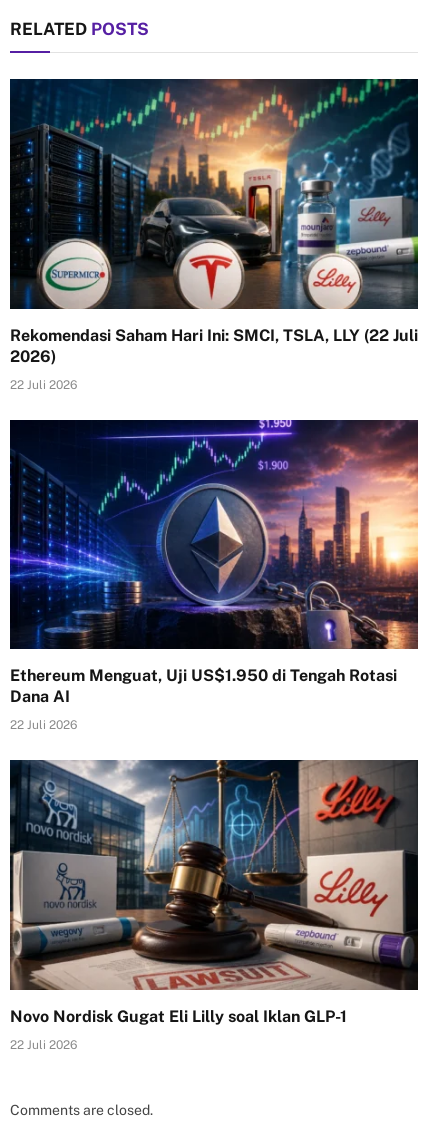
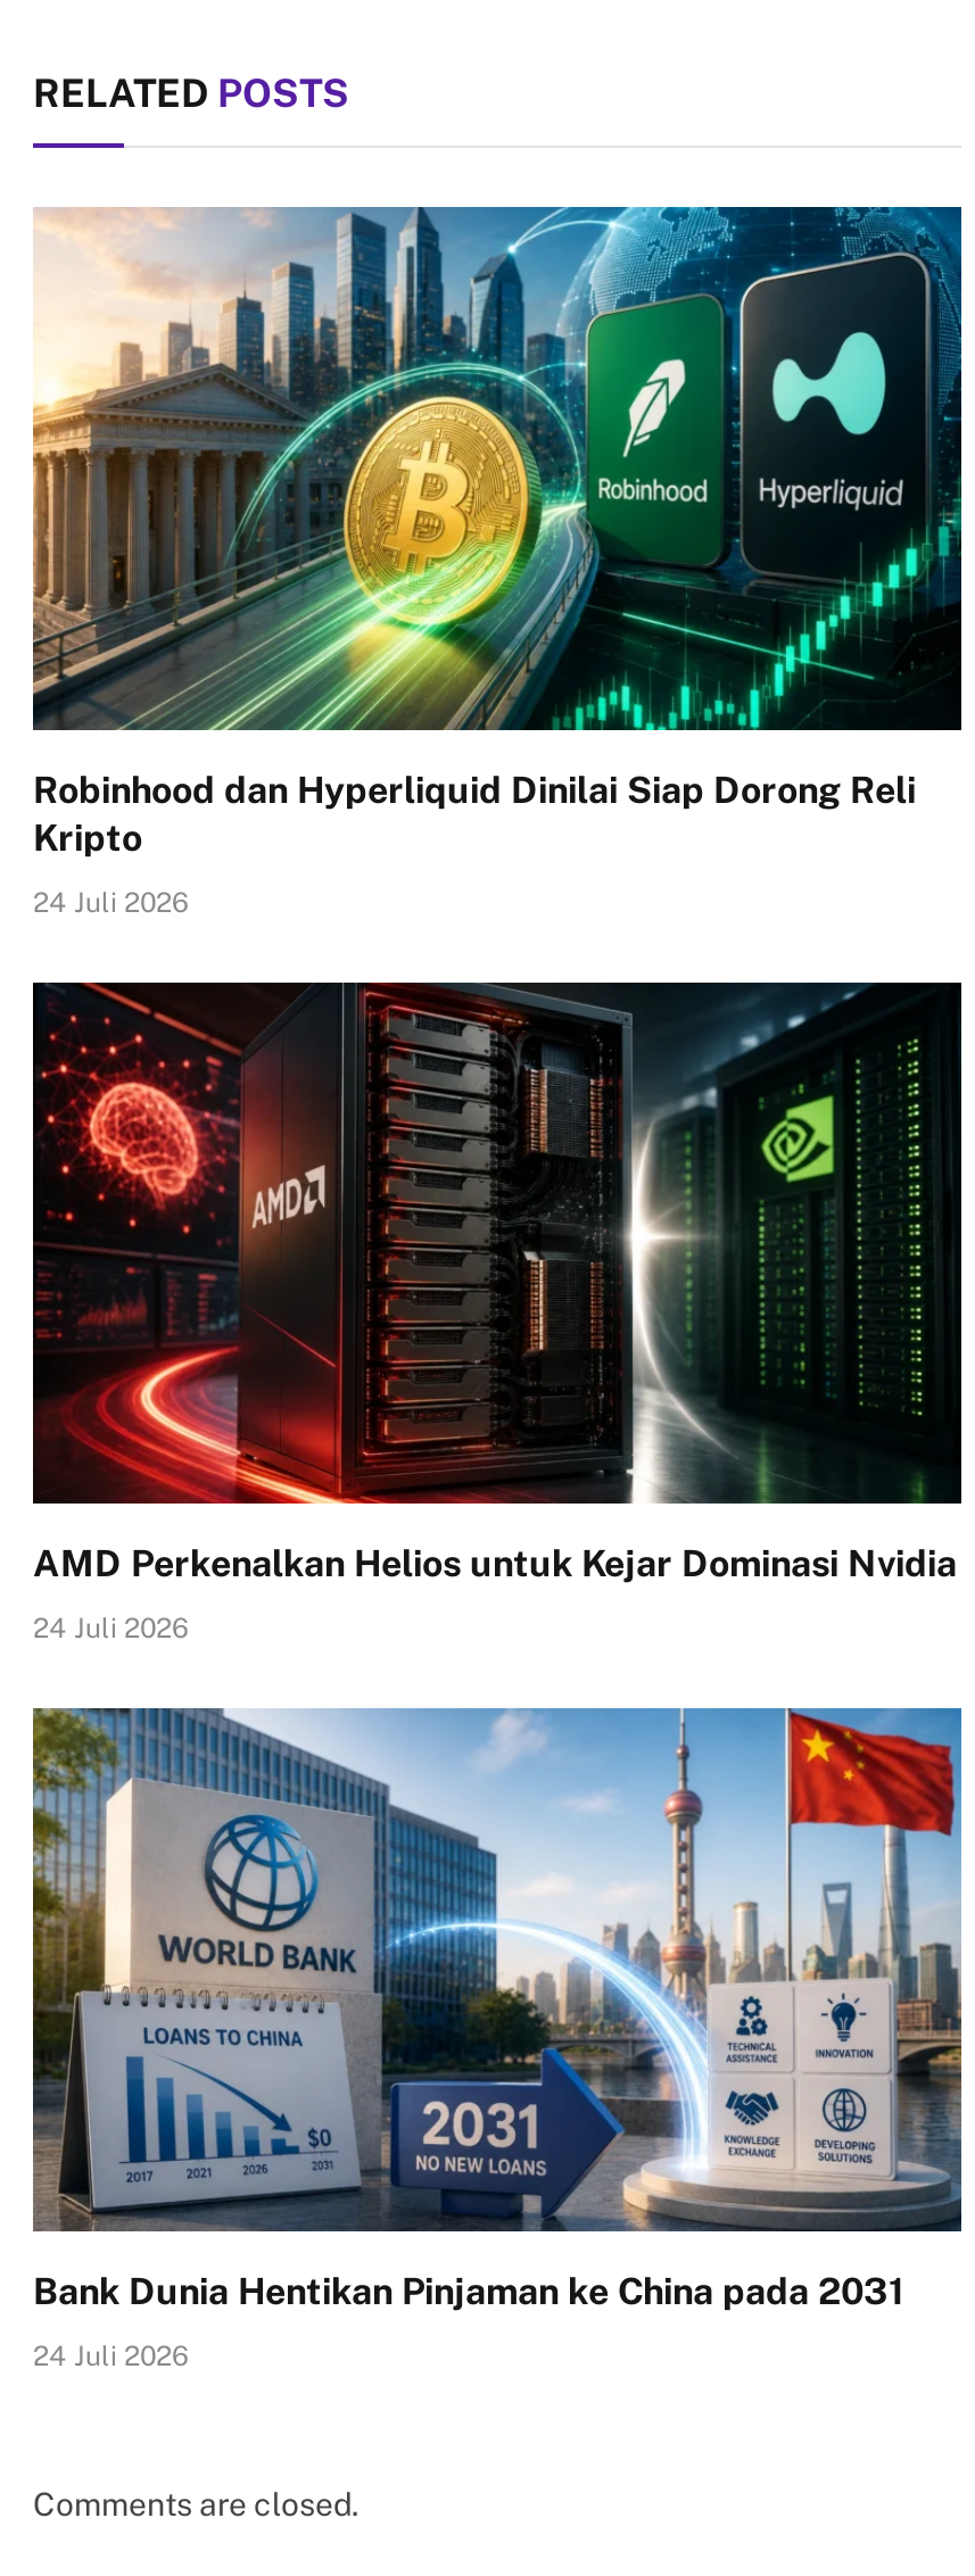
- [image]
- Rekomendasi Saham Hari Ini: SMCI, TSLA, LLY (22 Juli
- 2026)
+ [image]
+ Robinhood dan Hyperliquid Dinilai Siap Dorong Reli
+ Kripto

- 22 Juli 2026
+ 24 Juli 2026

- [image]
- Ethereum Menguat, Uji US$1.950 di Tengah Rotasi
- Dana AI
+ [image]
+ AMD Perkenalkan Helios untuk Kejar Dominasi Nvidia

- 22 Juli 2026
+ 24 Juli 2026

- [image]
- Novo Nordisk Gugat Eli Lilly soal Iklan GLP-1
+ [image]
+ Bank Dunia Hentikan Pinjaman ke China pada 2031

- 22 Juli 2026
+ 24 Juli 2026
